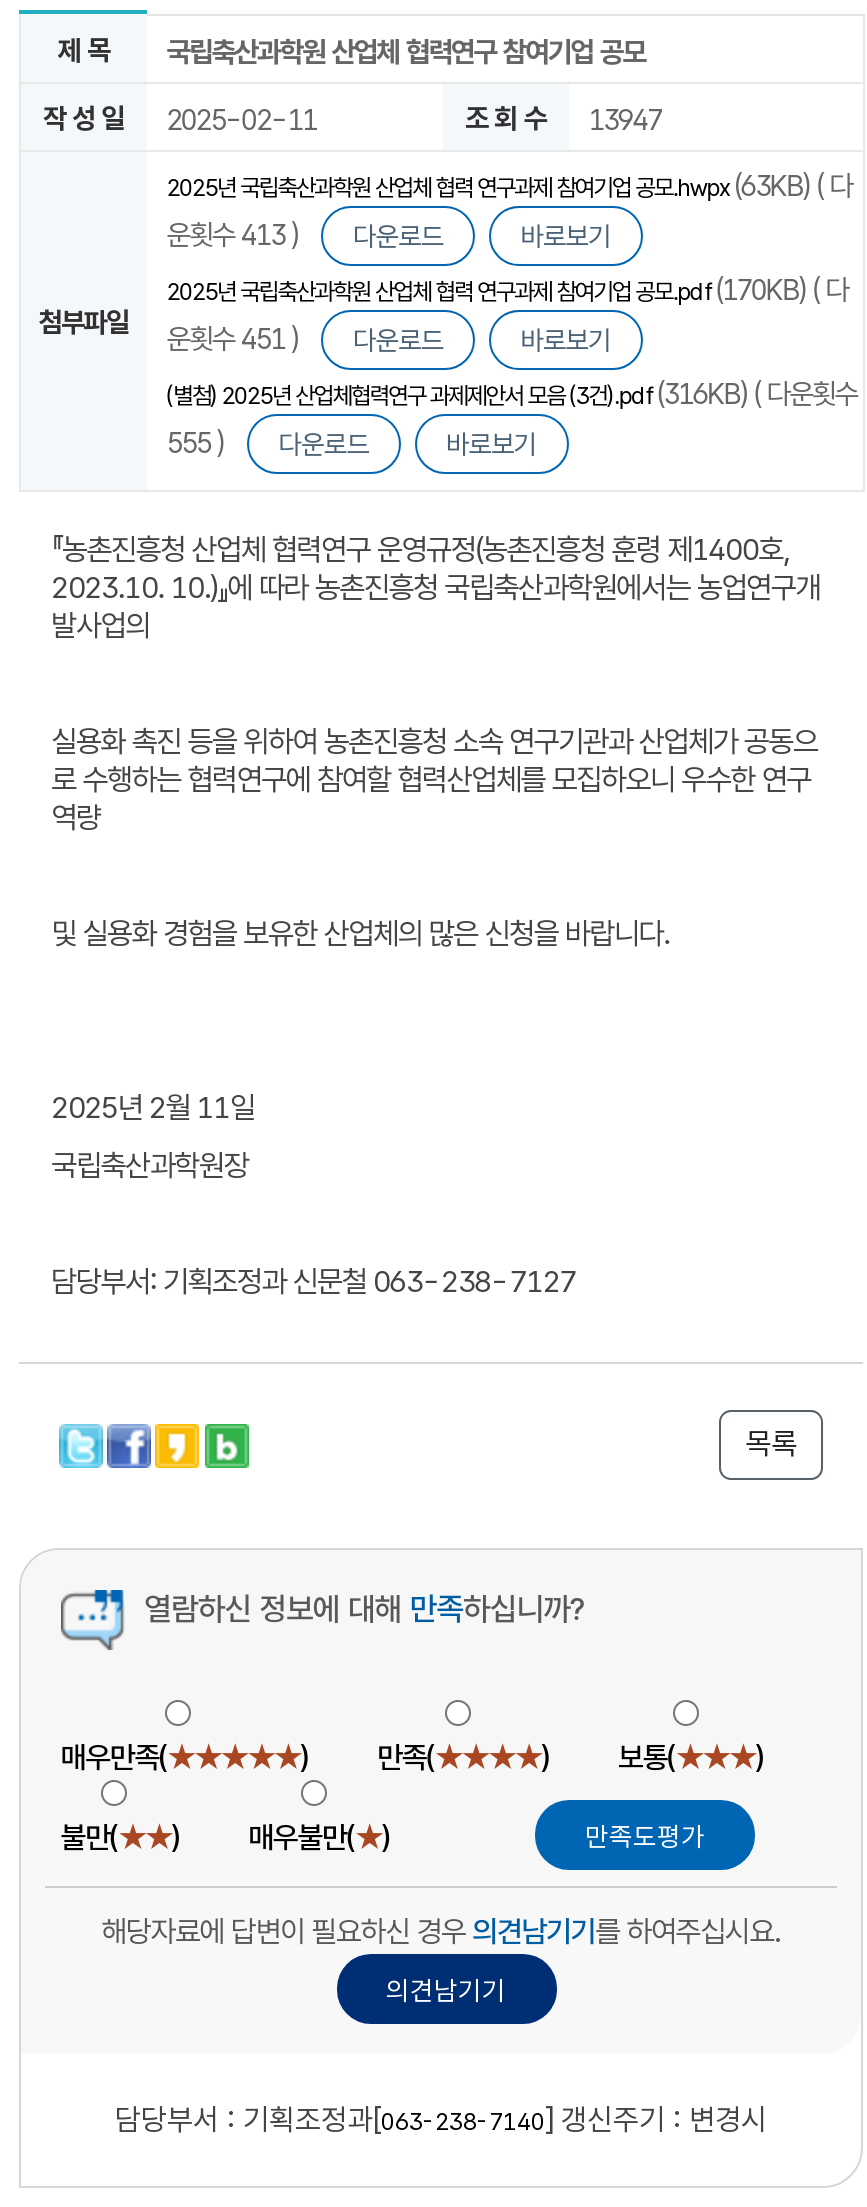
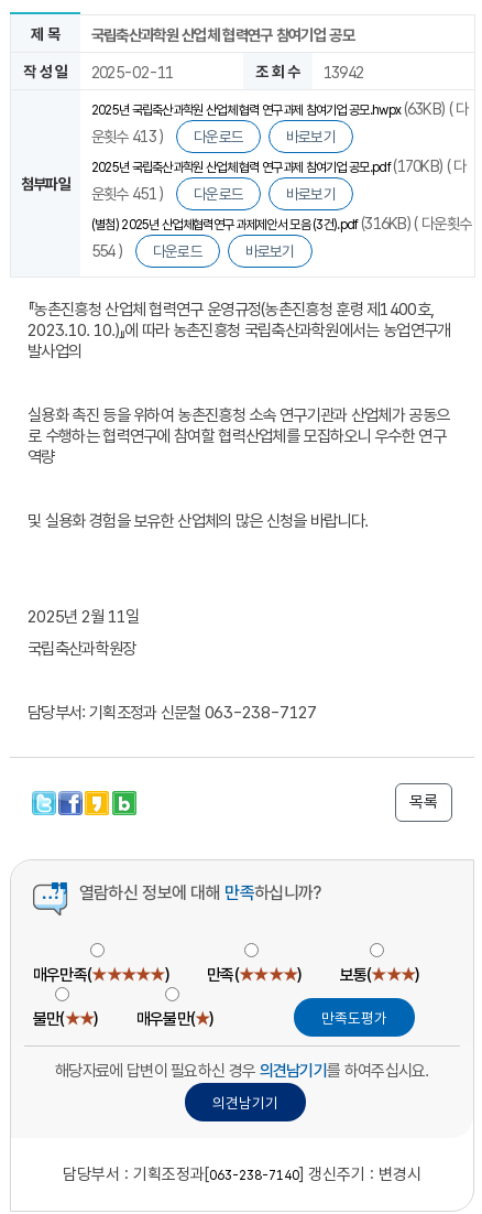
- 조 회 수 13947
+ 조 회 수 13942

- 555 ) 다운로드
+ 554 ) 다운로드
